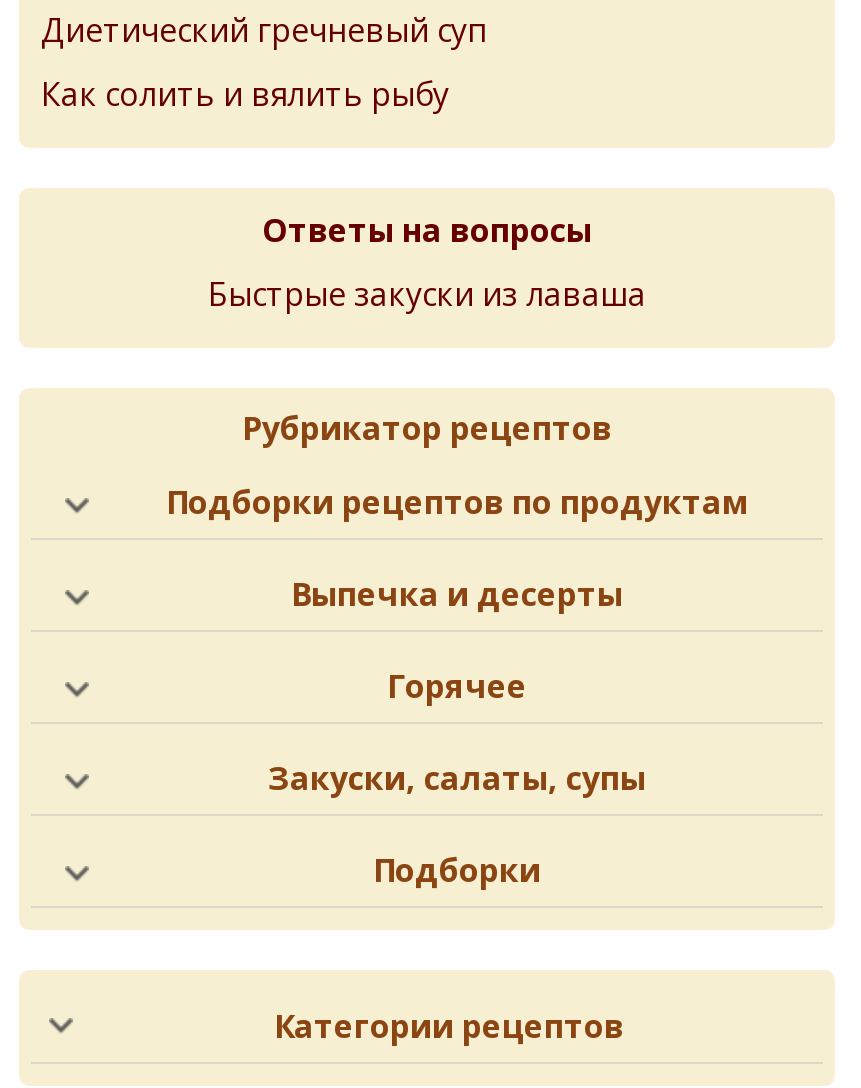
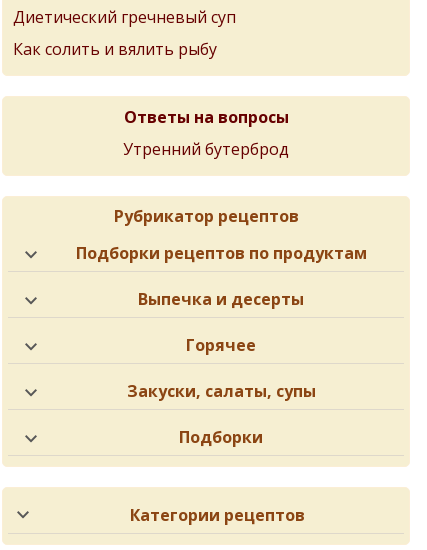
- Быстрые закуски из лаваша
+ Утренний бутерброд
